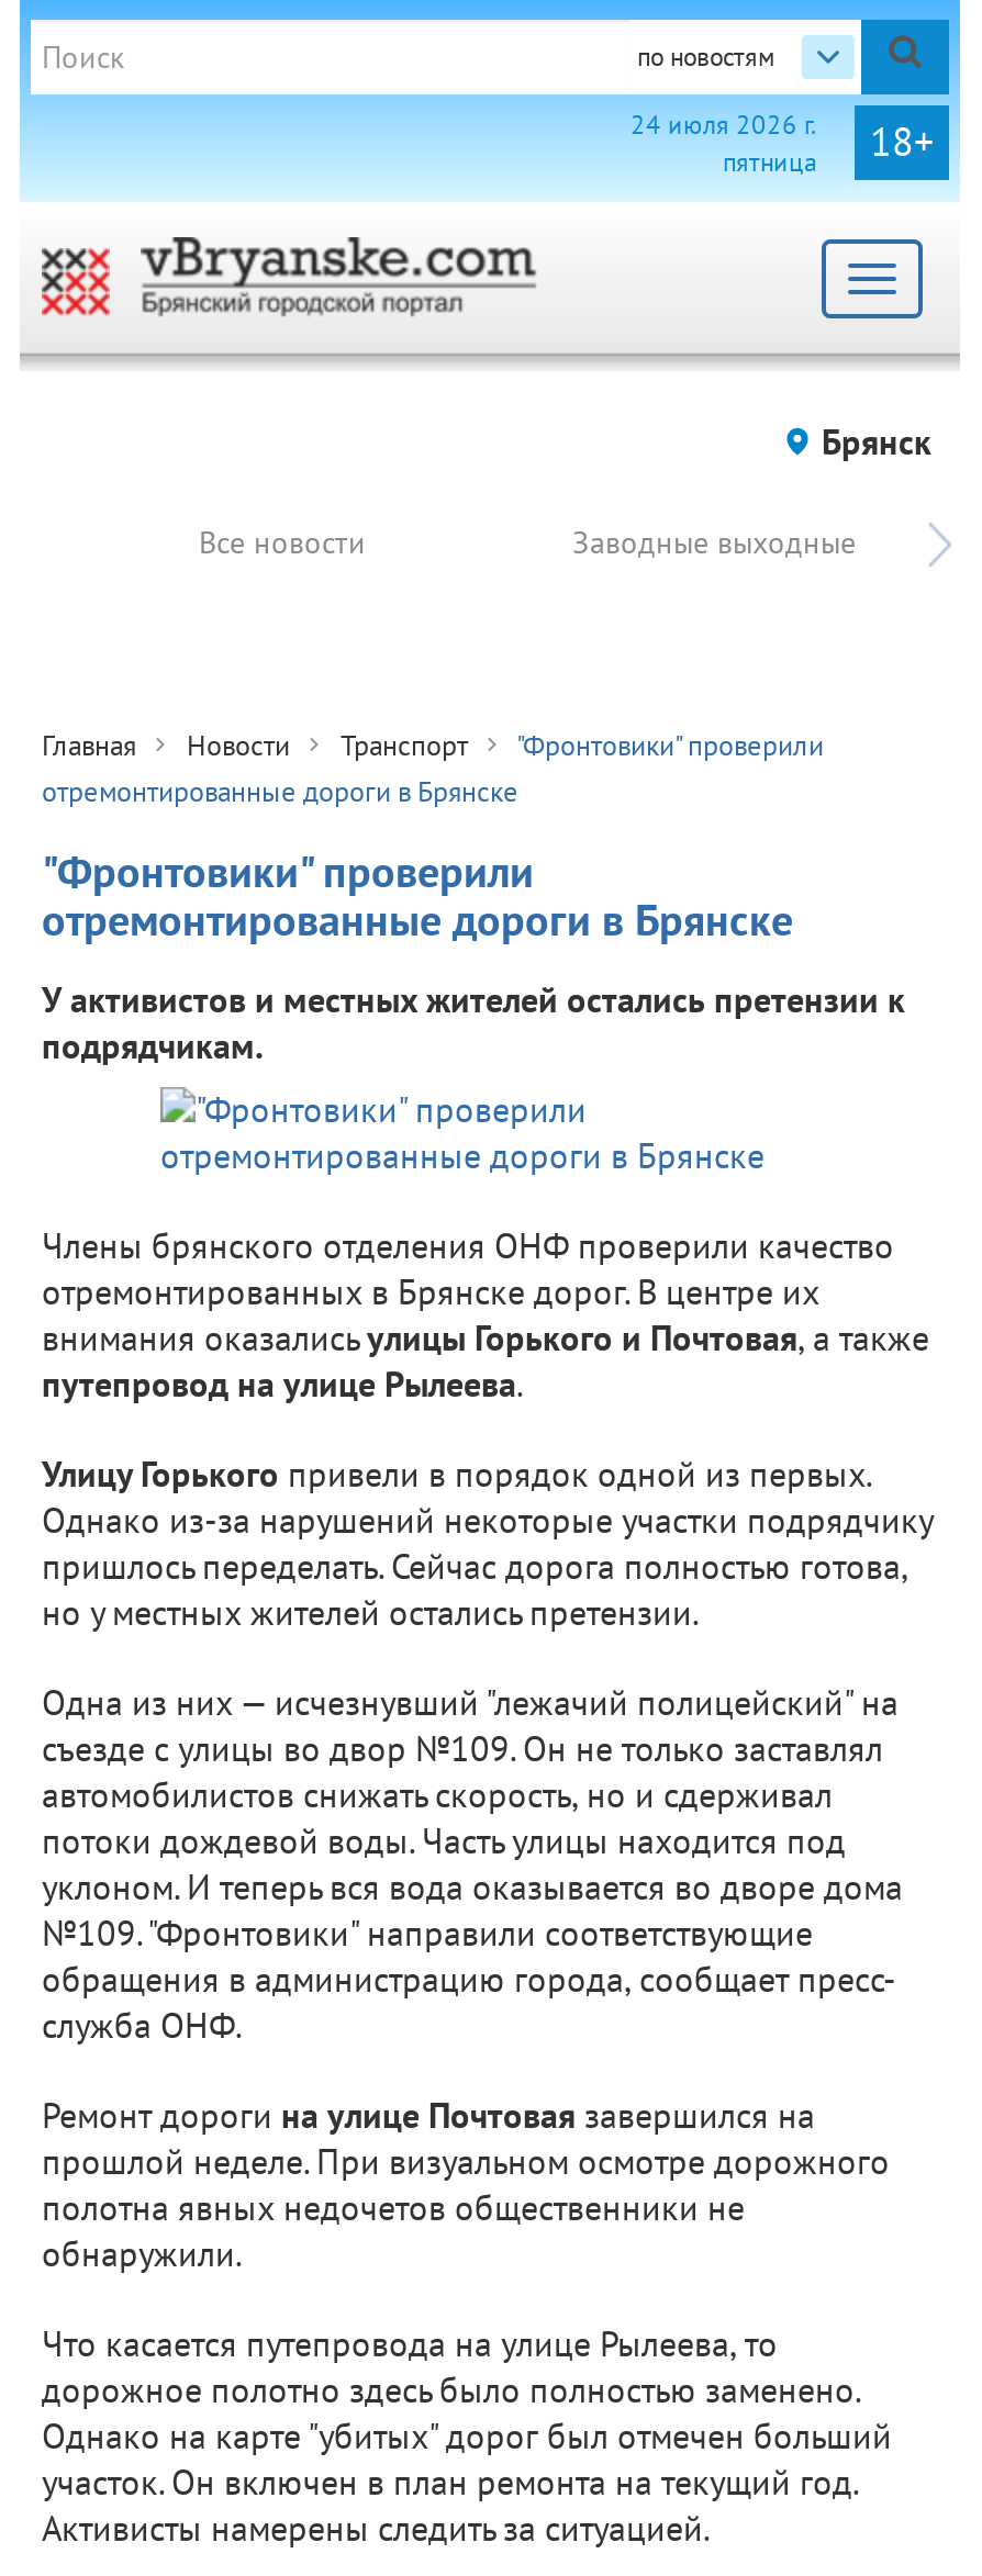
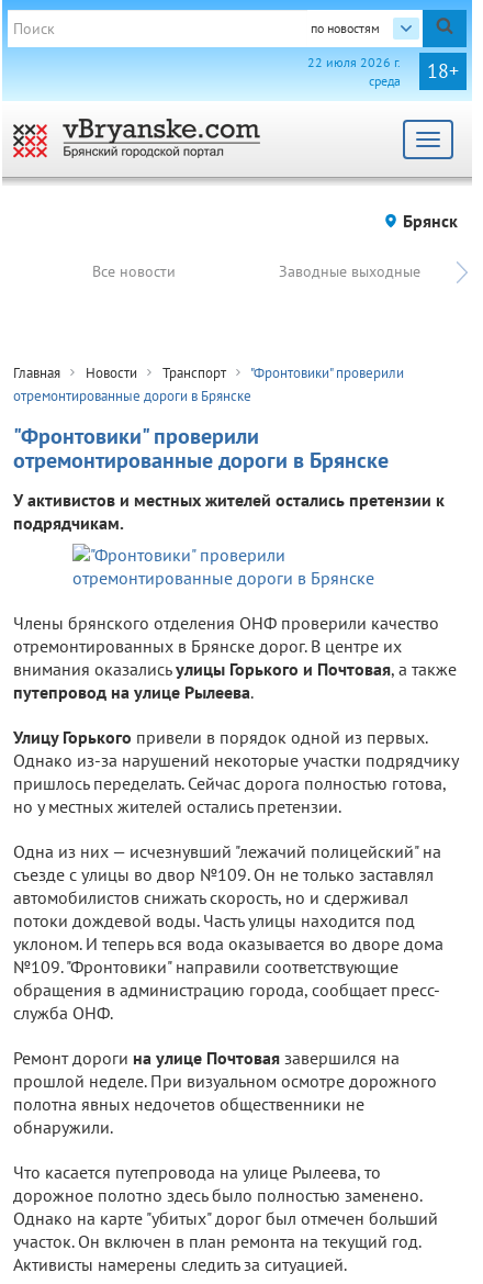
- 24 июля 2026 г.
- пятница
+ 22 июля 2026 г.
+ среда
